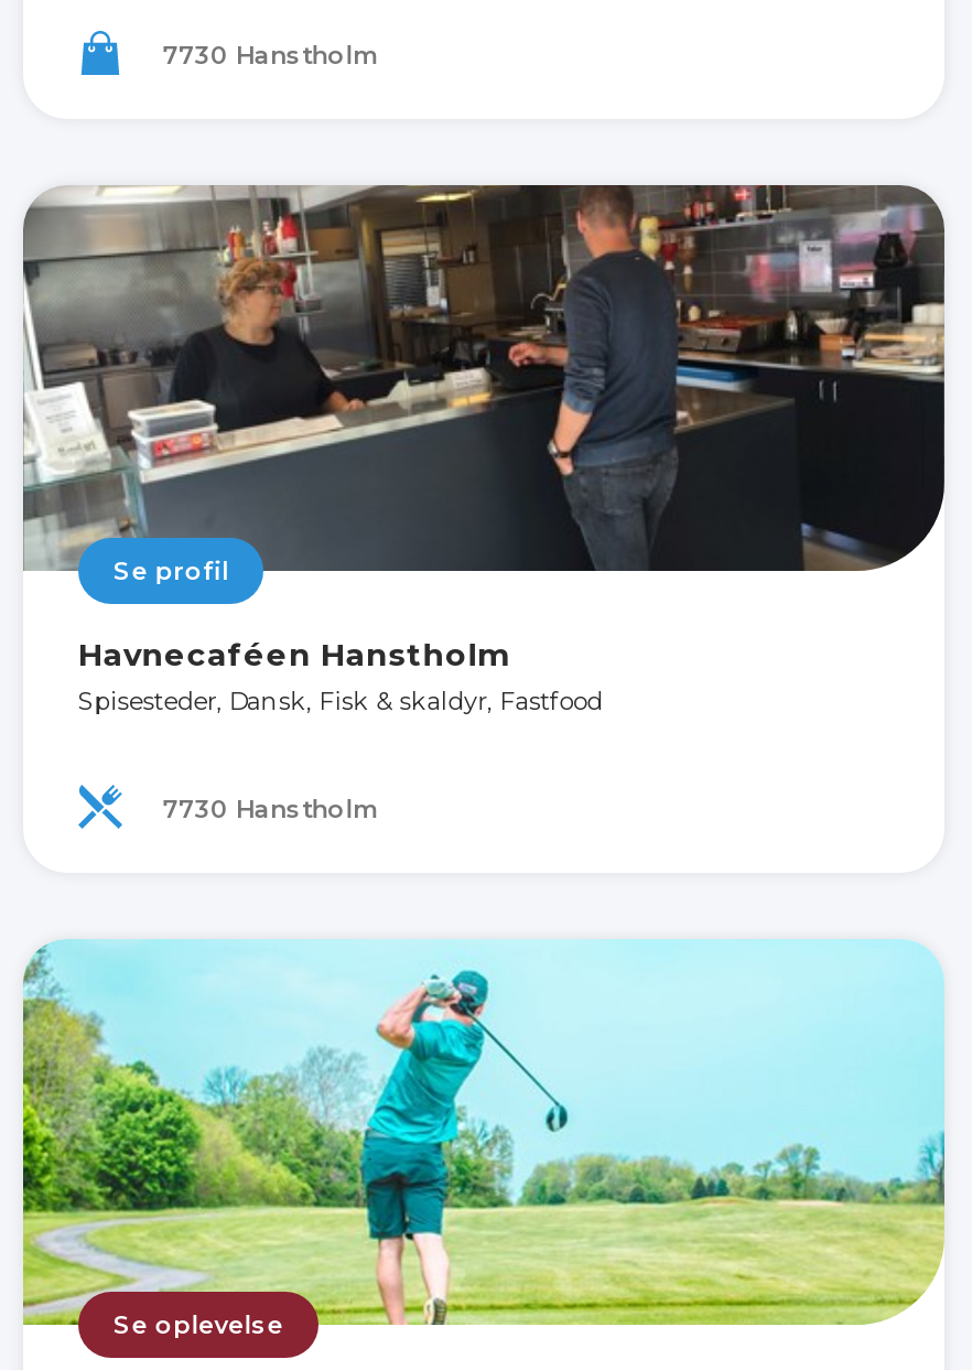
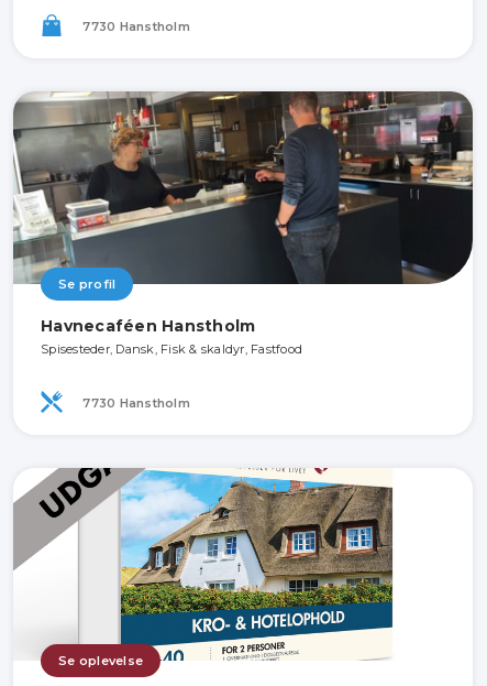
- [image]
+ [image]
